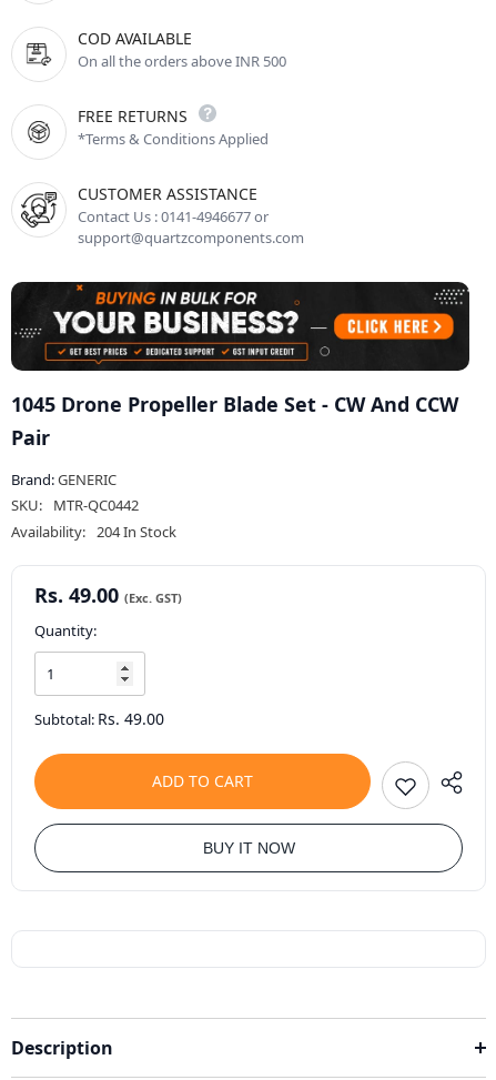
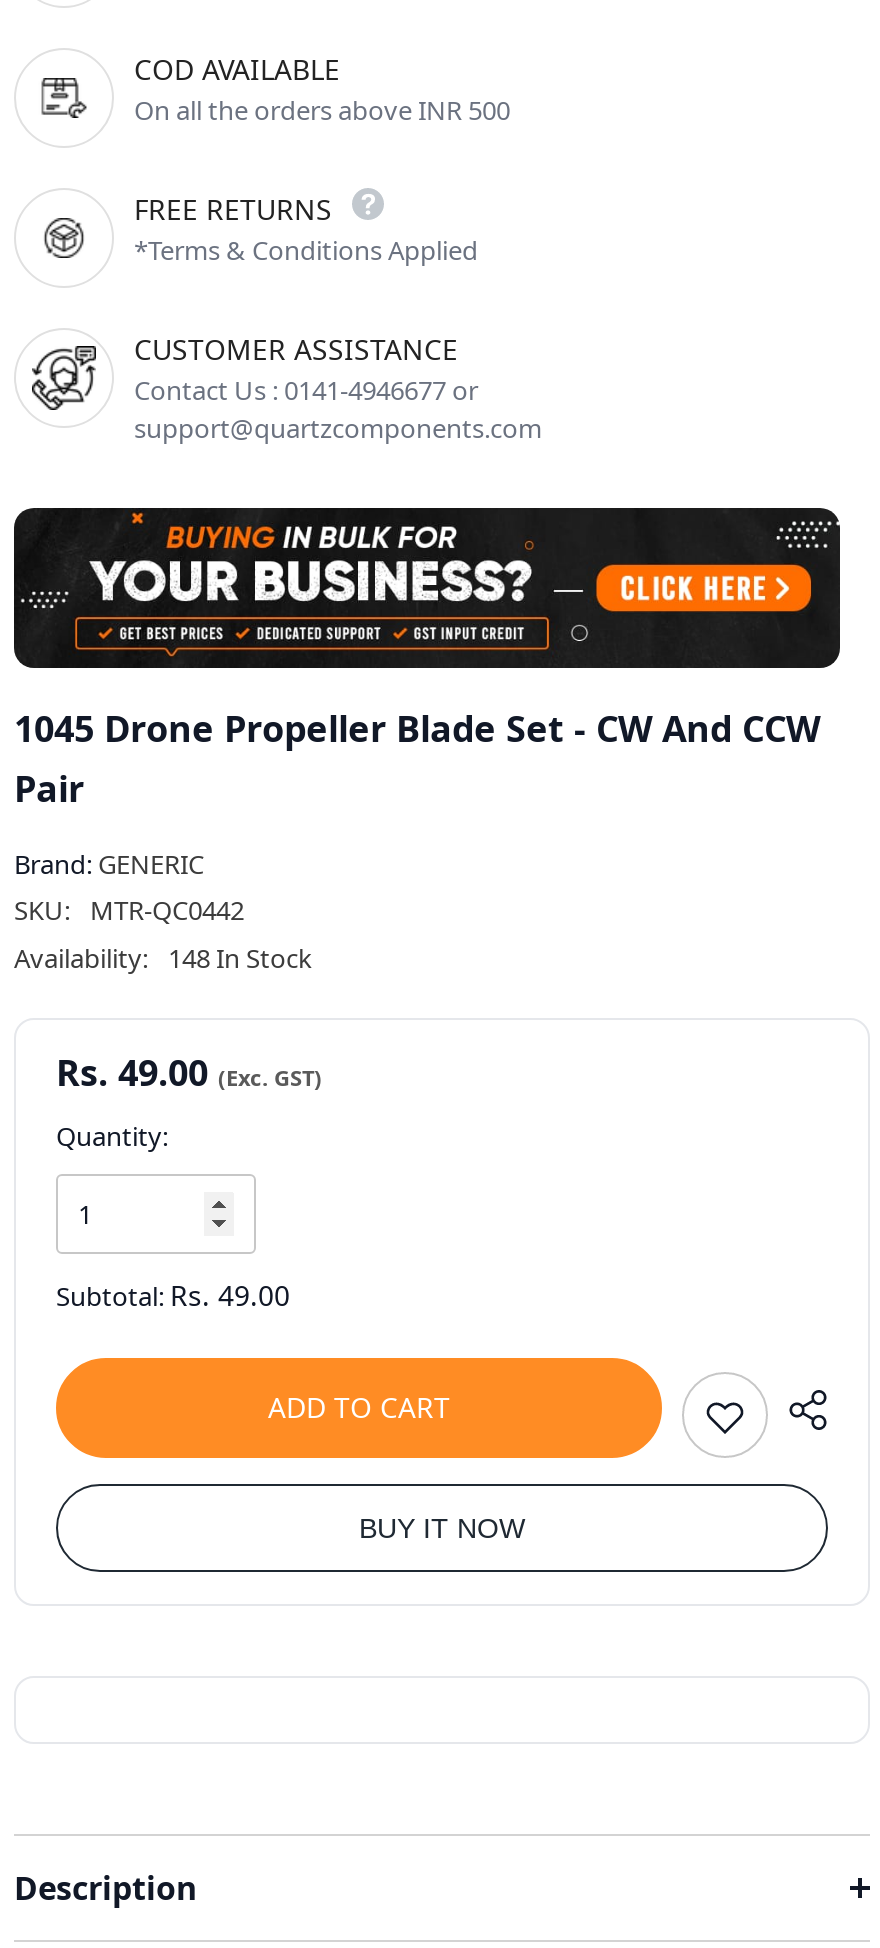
- Availability: 204 In Stock
+ Availability: 148 In Stock
